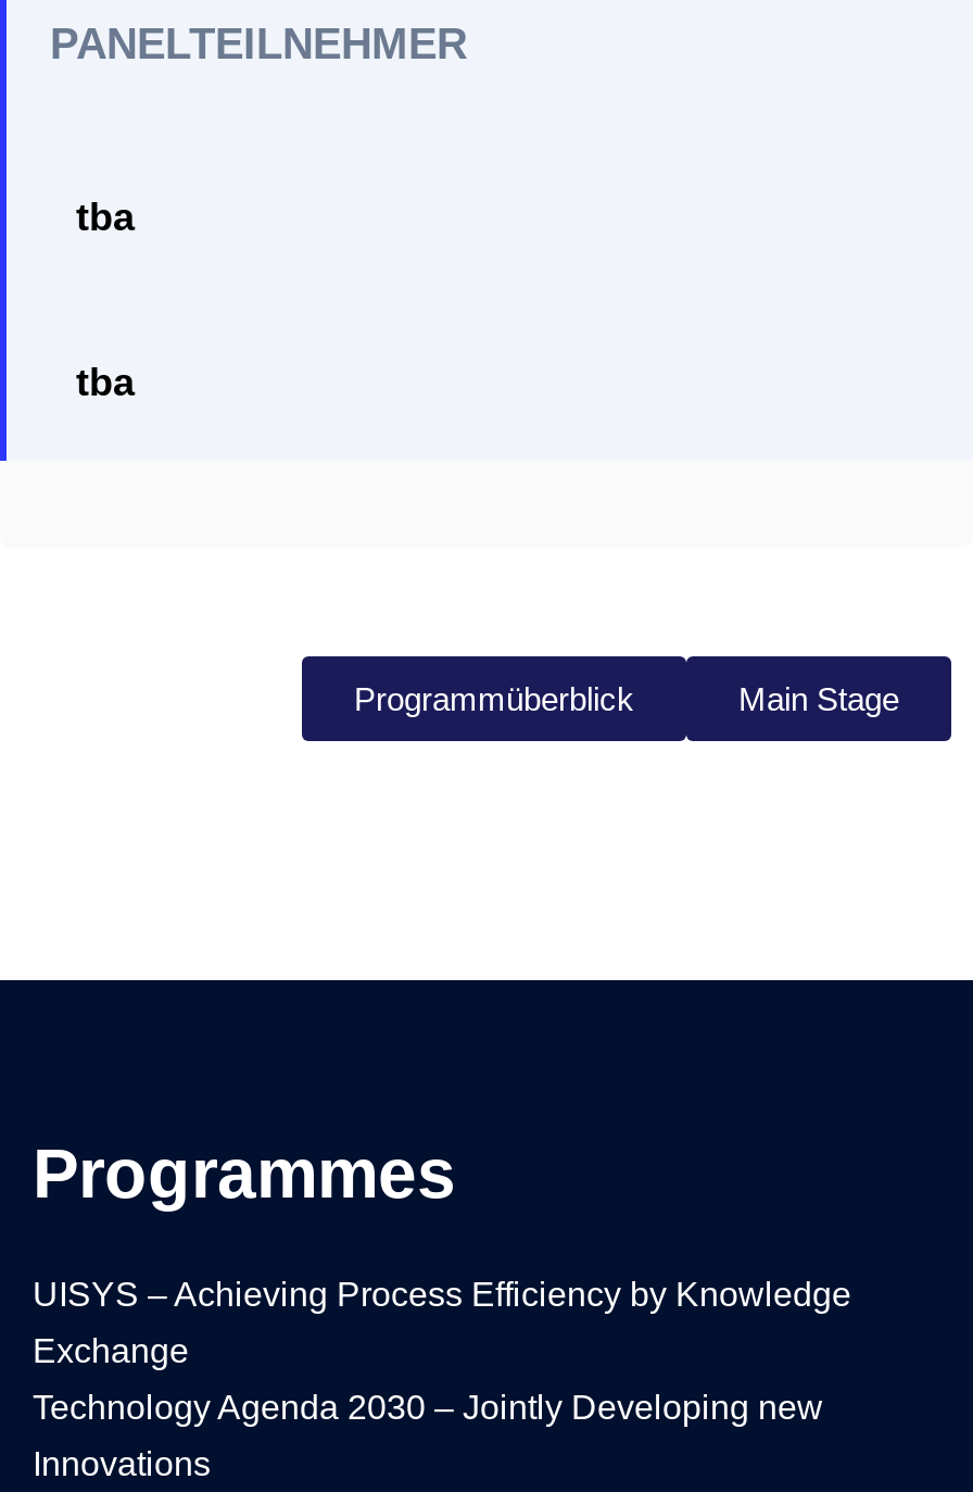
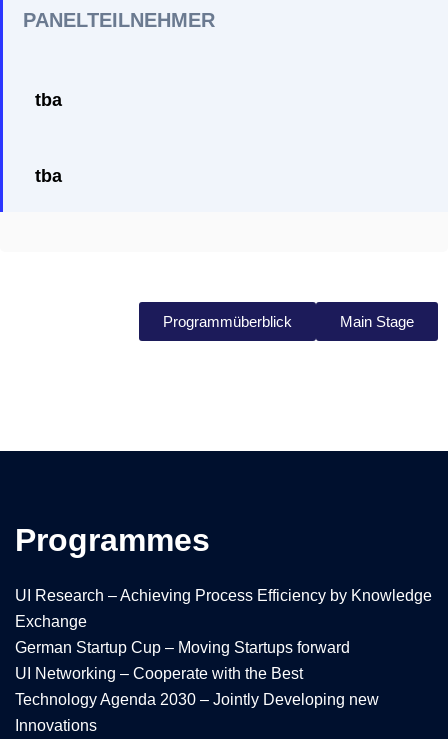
- UISYS – Achieving Process Efficiency by Knowledge
+ UI Research – Achieving Process Efficiency by Knowledge

+ German Startup Cup – Moving Startups forward
+ UI Networking – Cooperate with the Best
